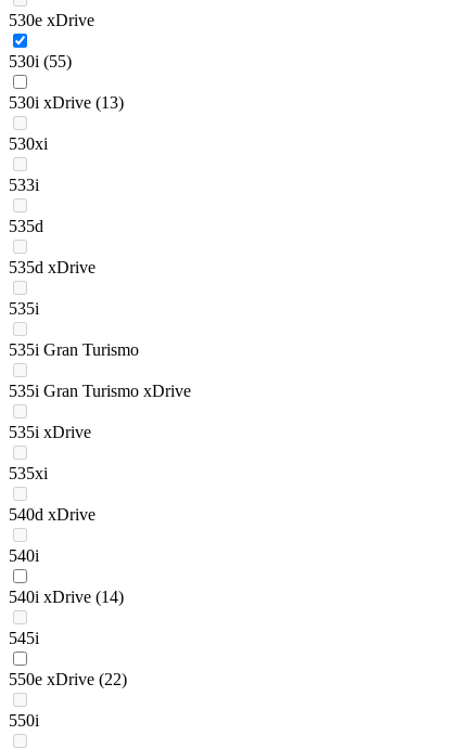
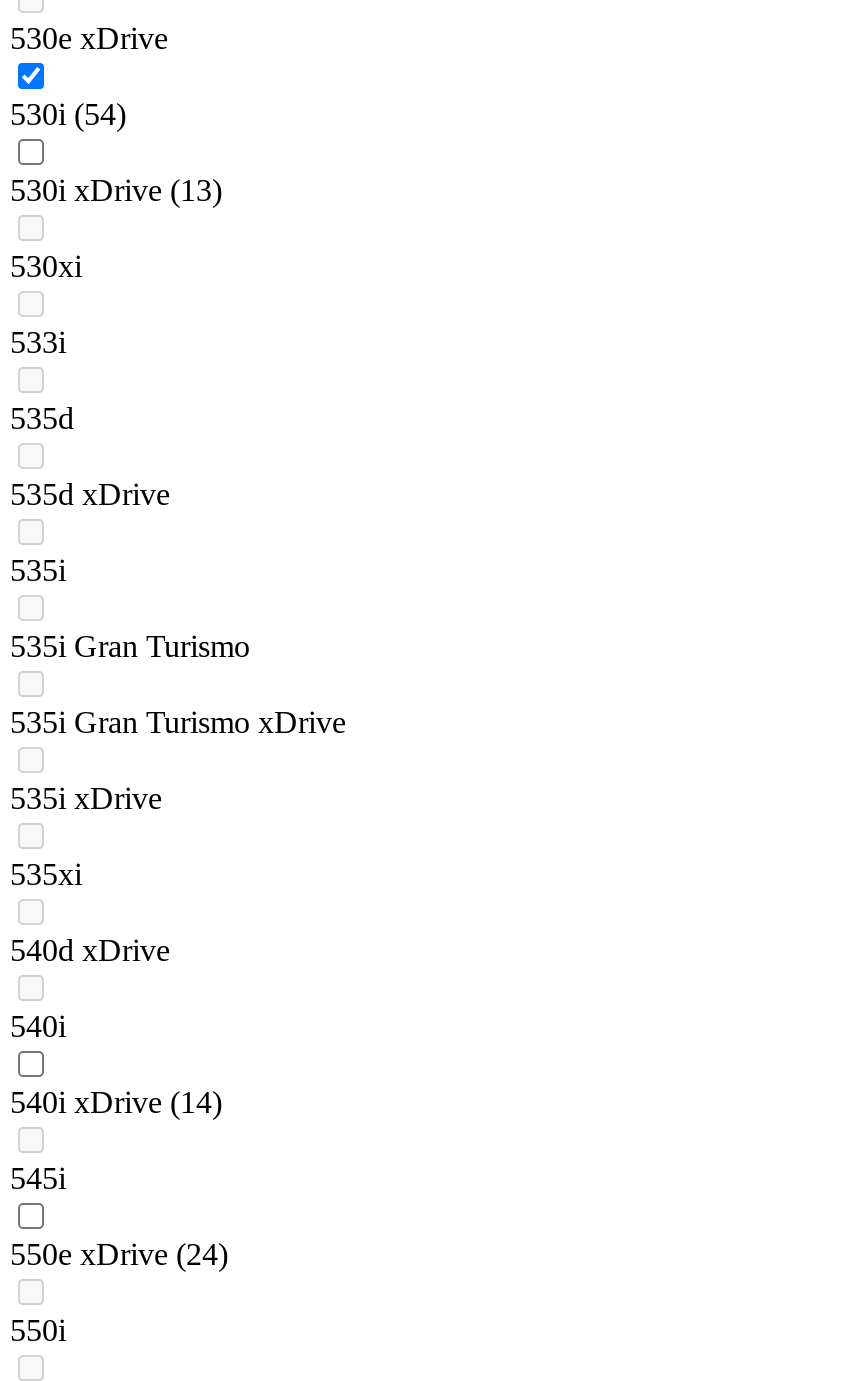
- 530i (55)
+ 530i (54)

- 550e xDrive (22)
+ 550e xDrive (24)
